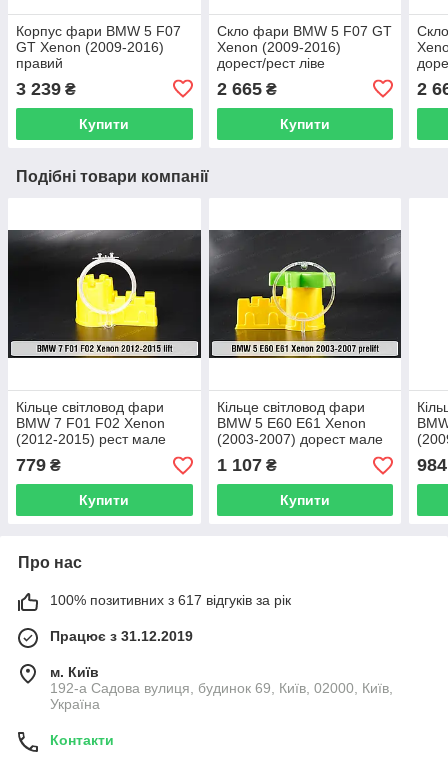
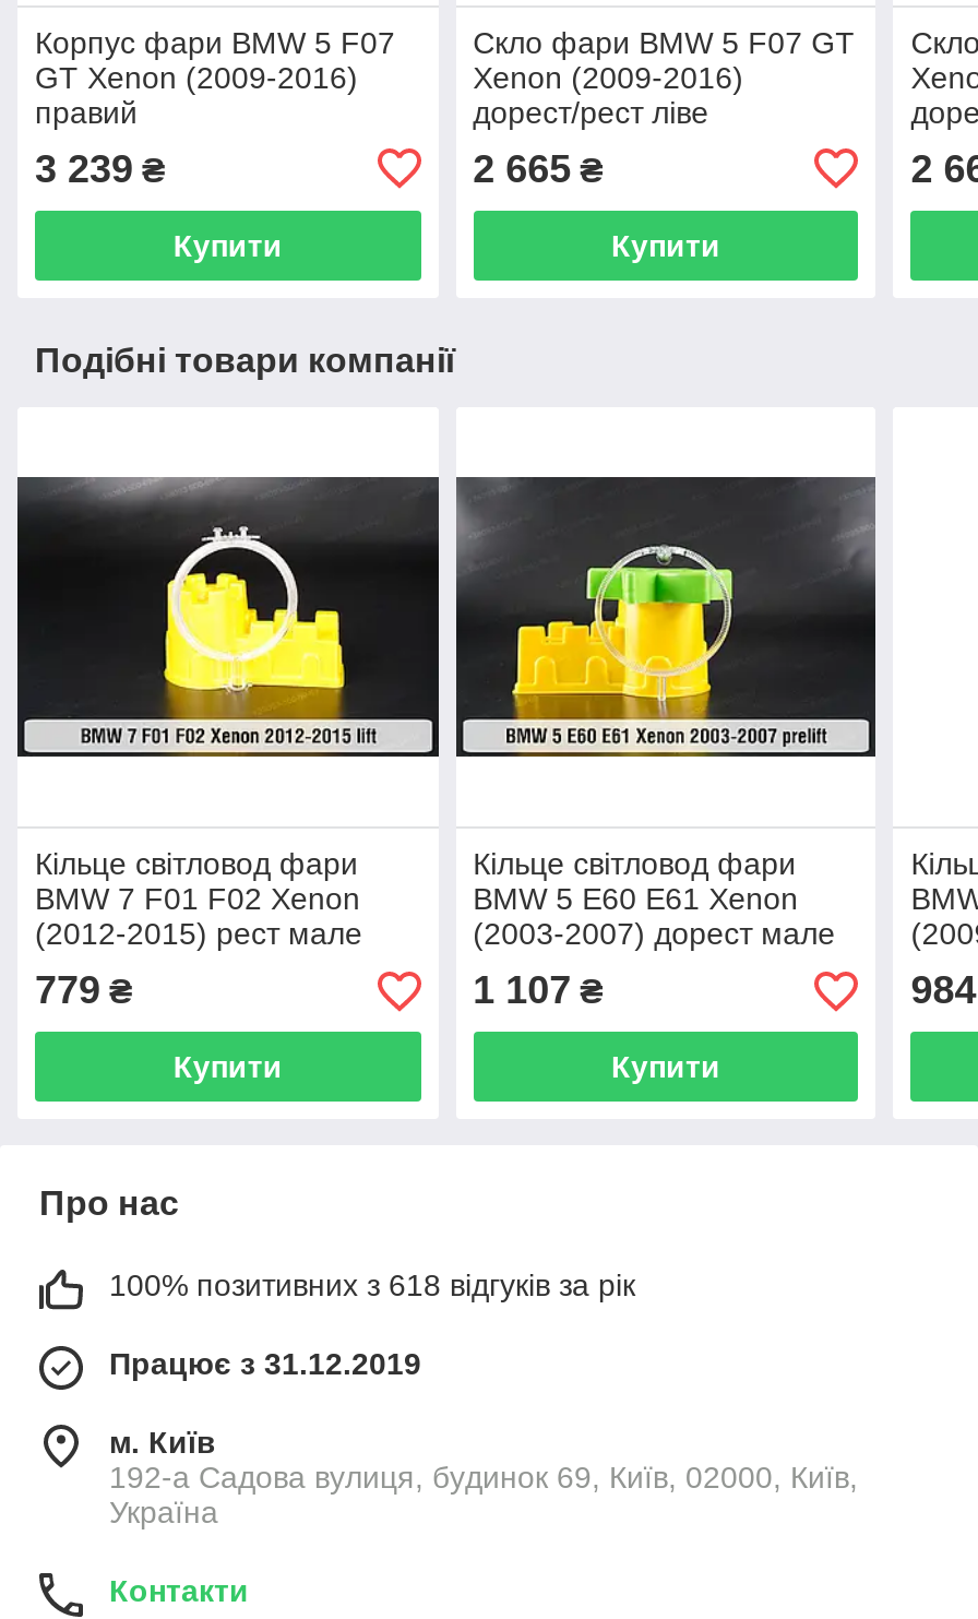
- 100% позитивних з 617 відгуків за рік
+ 100% позитивних з 618 відгуків за рік
